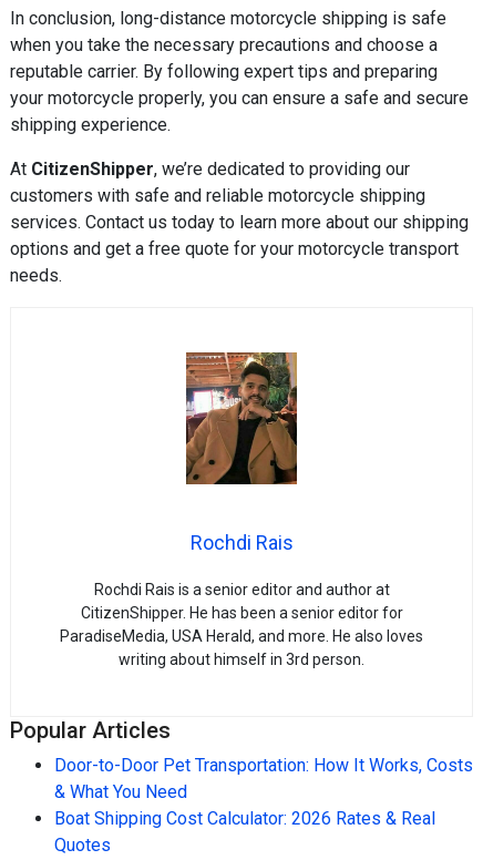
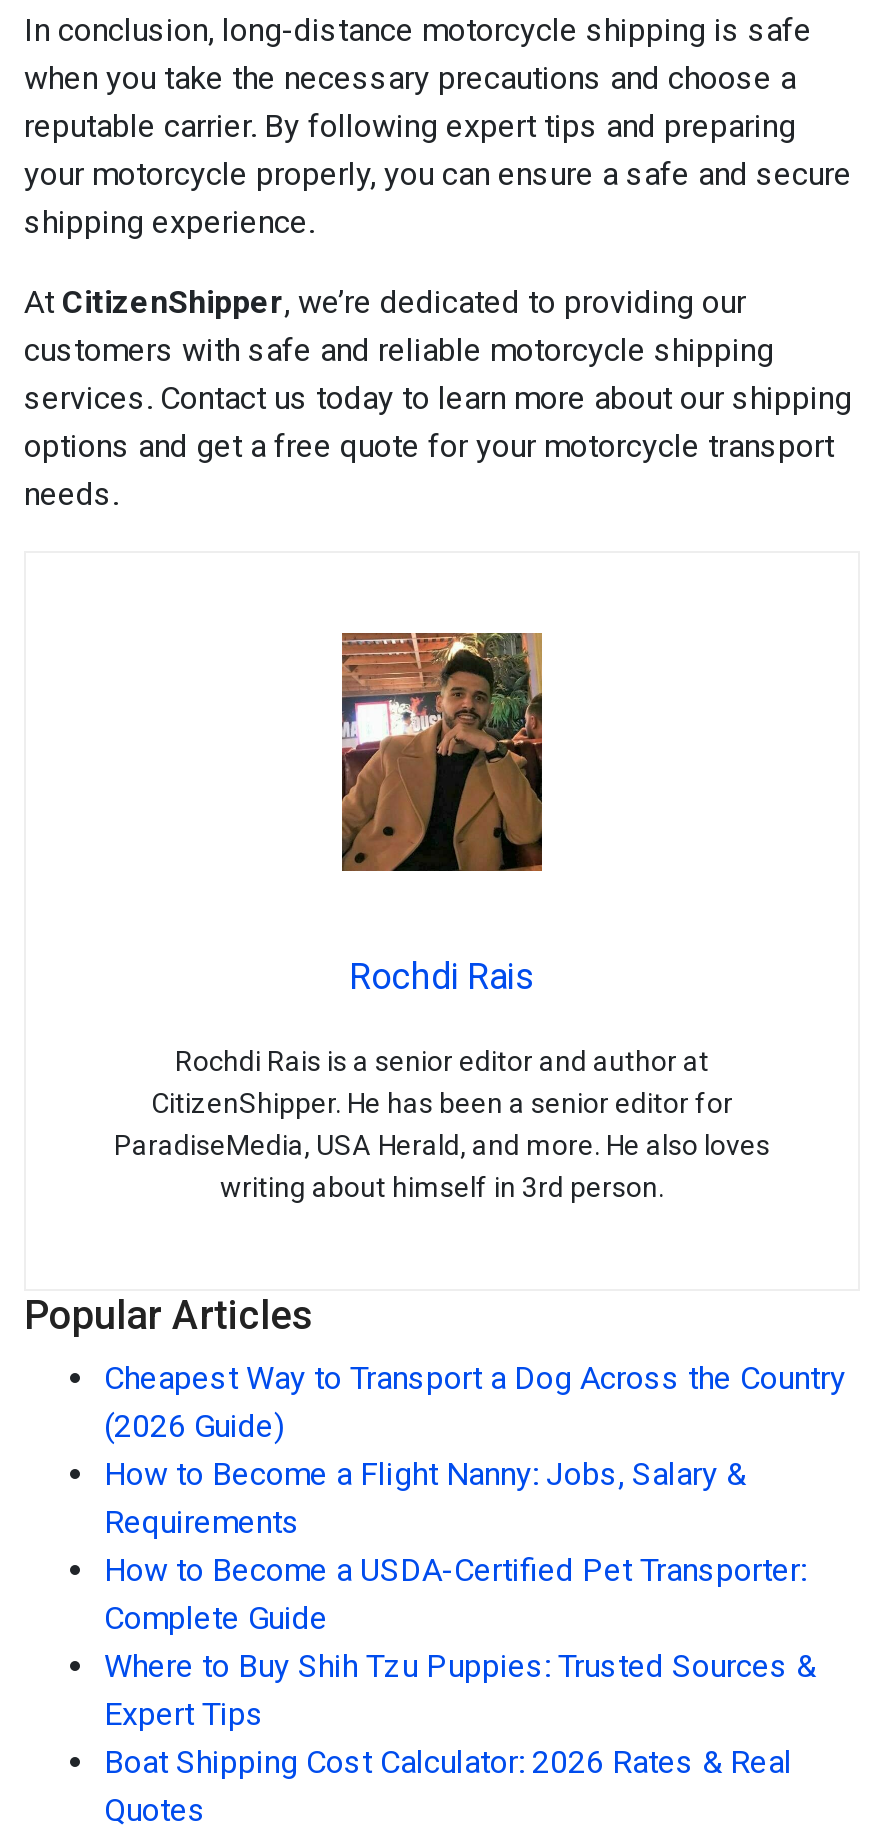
- Door-to-Door Pet Transportation: How It Works, Costs
- & What You Need
+ Cheapest Way to Transport a Dog Across the Country
+ (2026 Guide)
+ How to Become a Flight Nanny: Jobs, Salary &
+ Requirements
+ How to Become a USDA-Certified Pet Transporter:
+ Complete Guide
+ Where to Buy Shih Tzu Puppies: Trusted Sources &
+ Expert Tips
